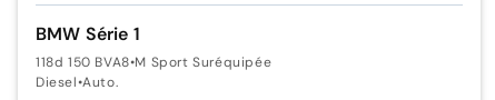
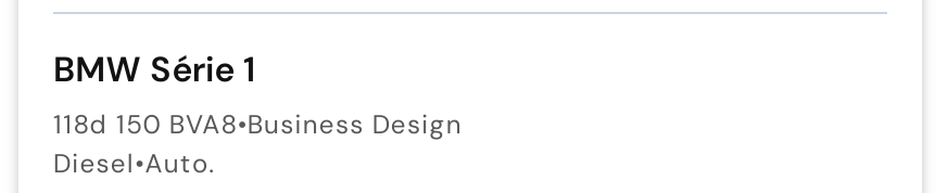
- 118d 150 BVA8•M Sport Suréquipée
+ 118d 150 BVA8•Business Design
